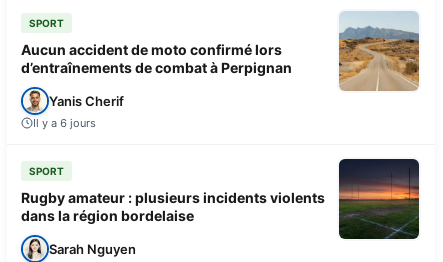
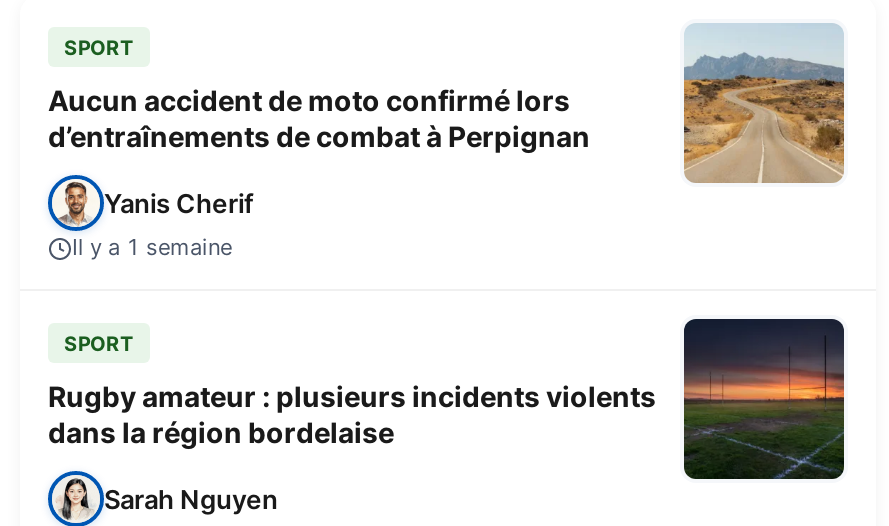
- Il y a 6 jours
+ Il y a 1 semaine
